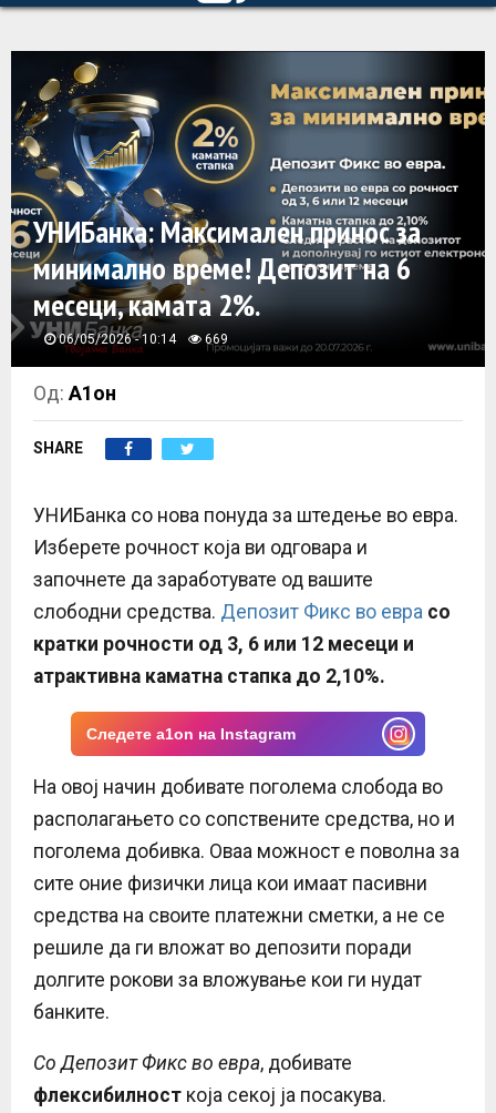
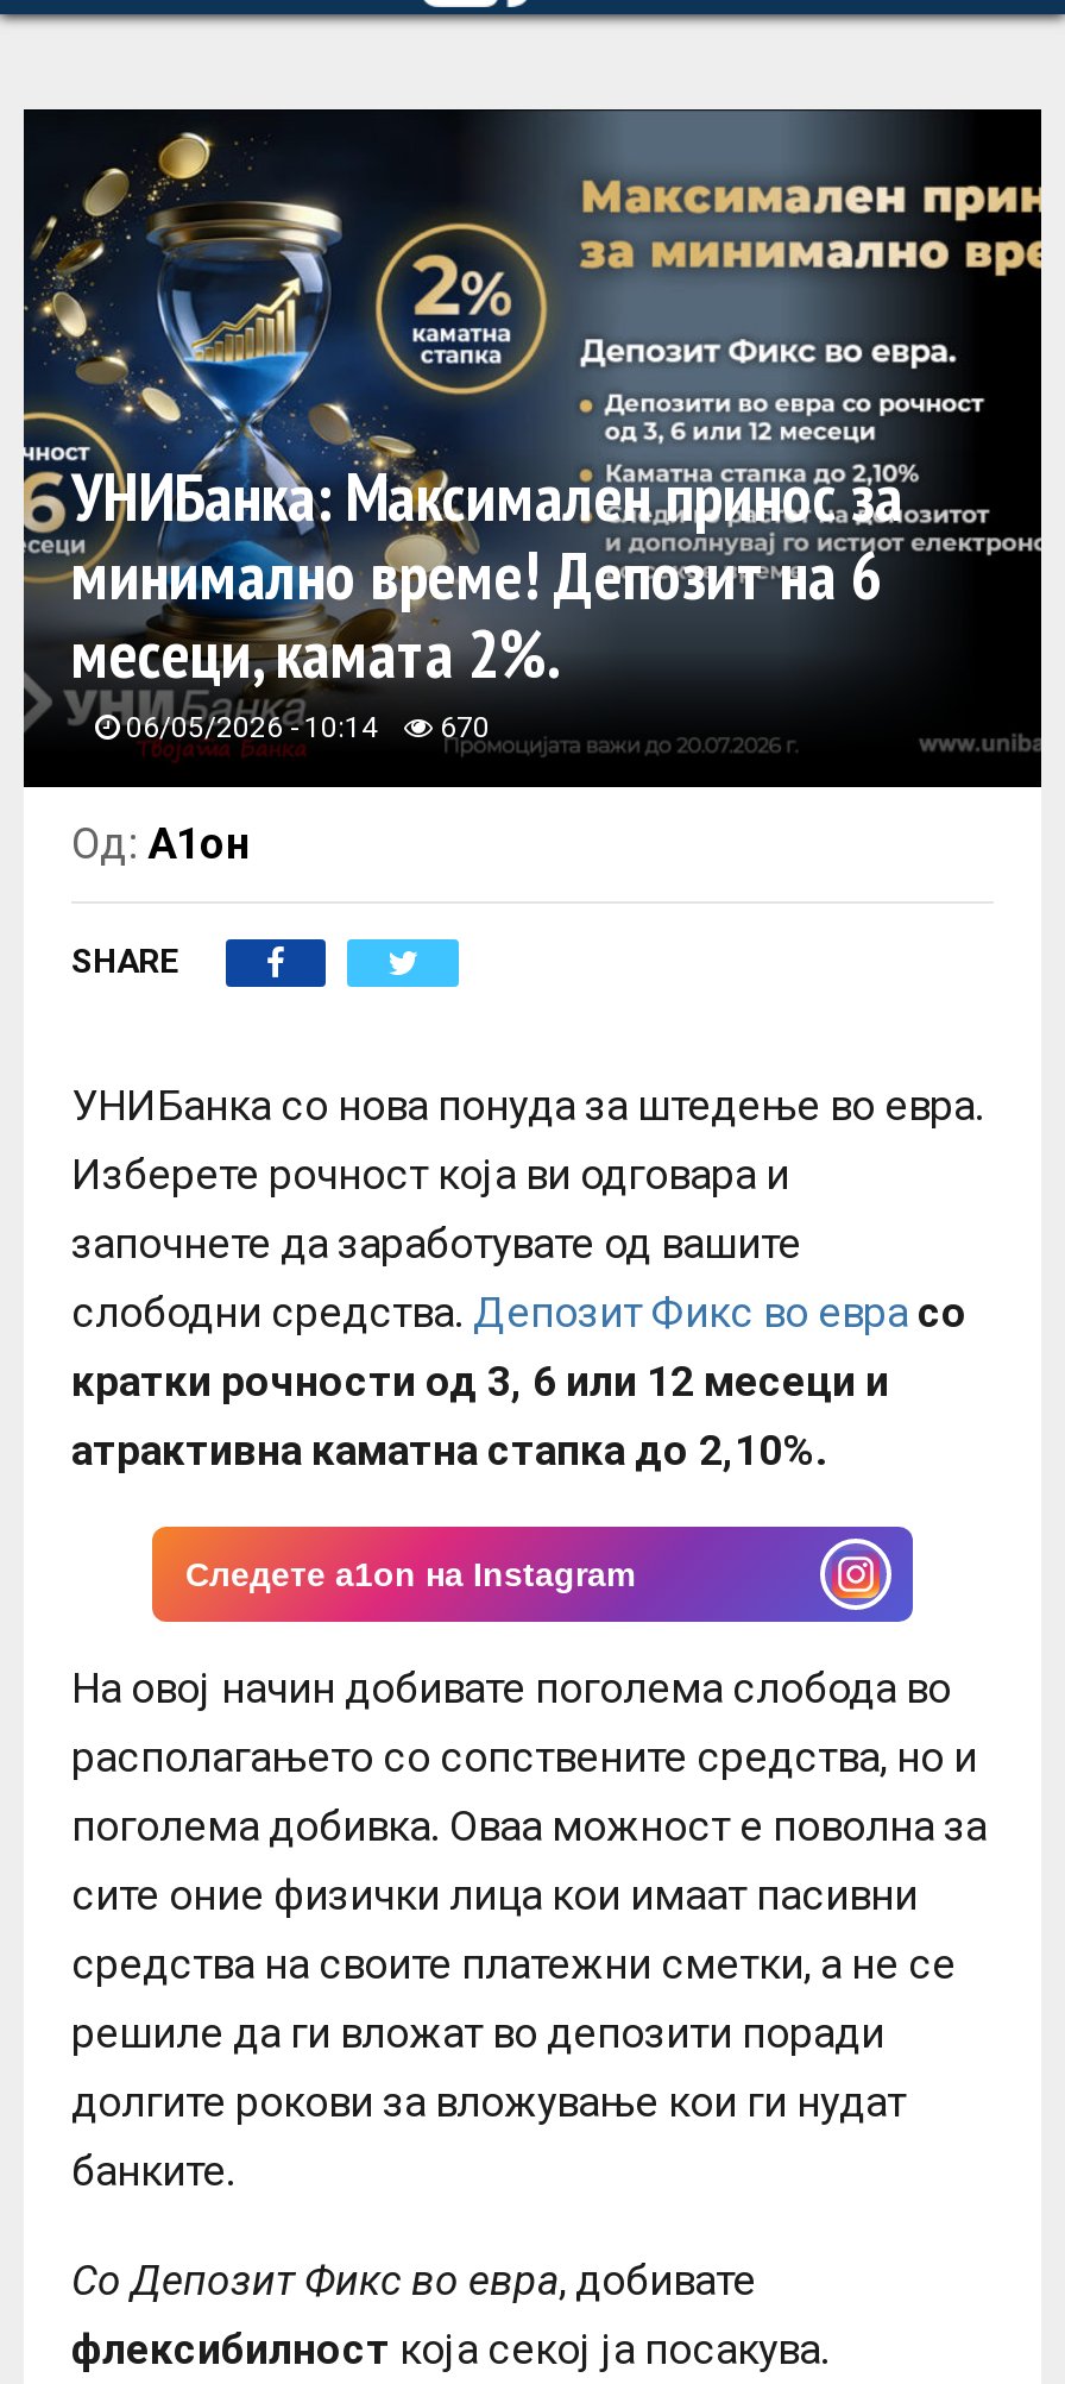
- Y 06/05/2026 - 10:14 669
+ Y 06/05/2026 - 10:14 670
